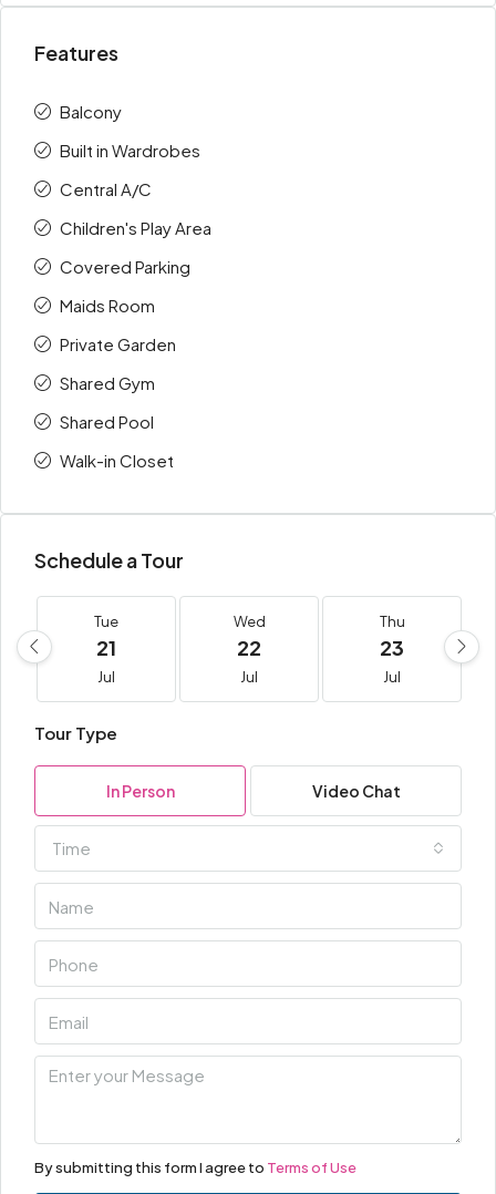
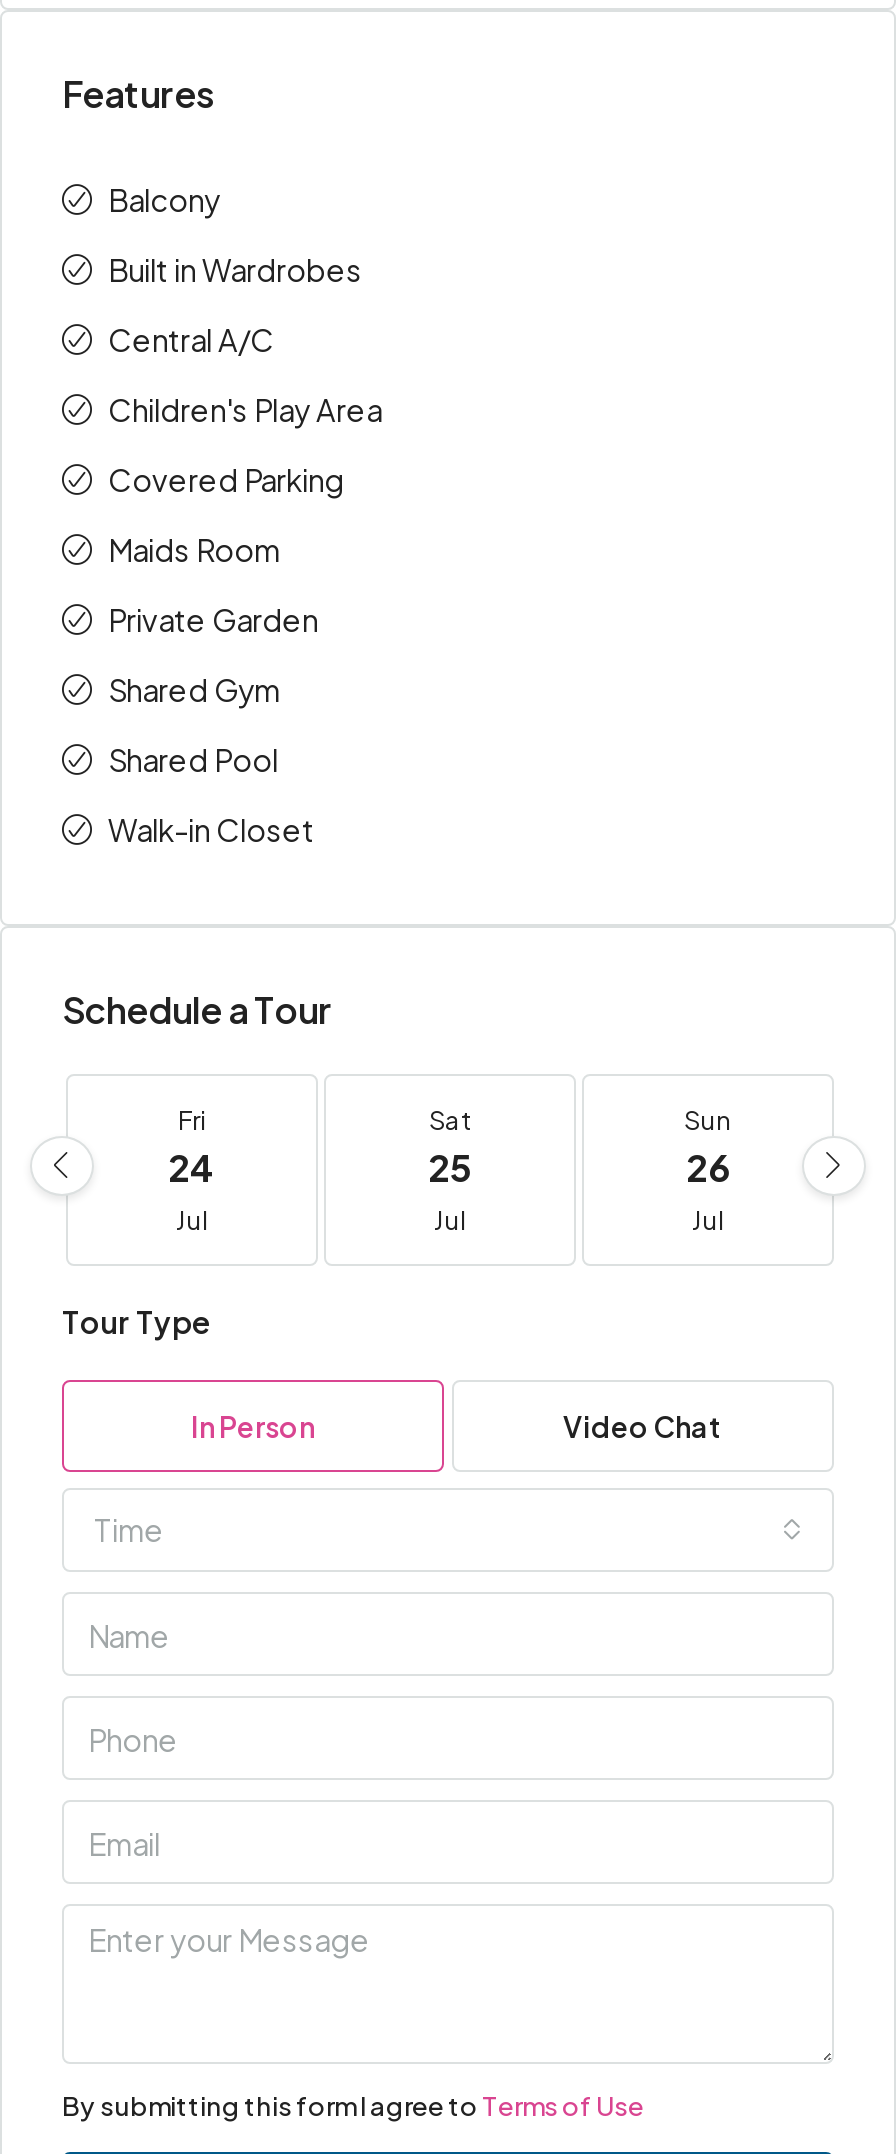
- Tue
- 21
+ Fri
+ 24

- Wed
- 22
+ Sat
+ 25

- Thu
- 23
+ Sun
+ 26
